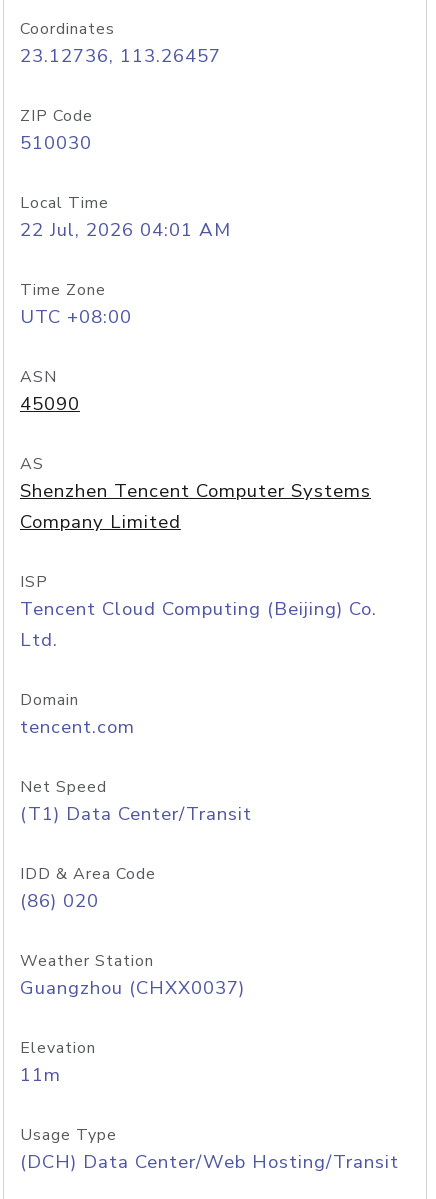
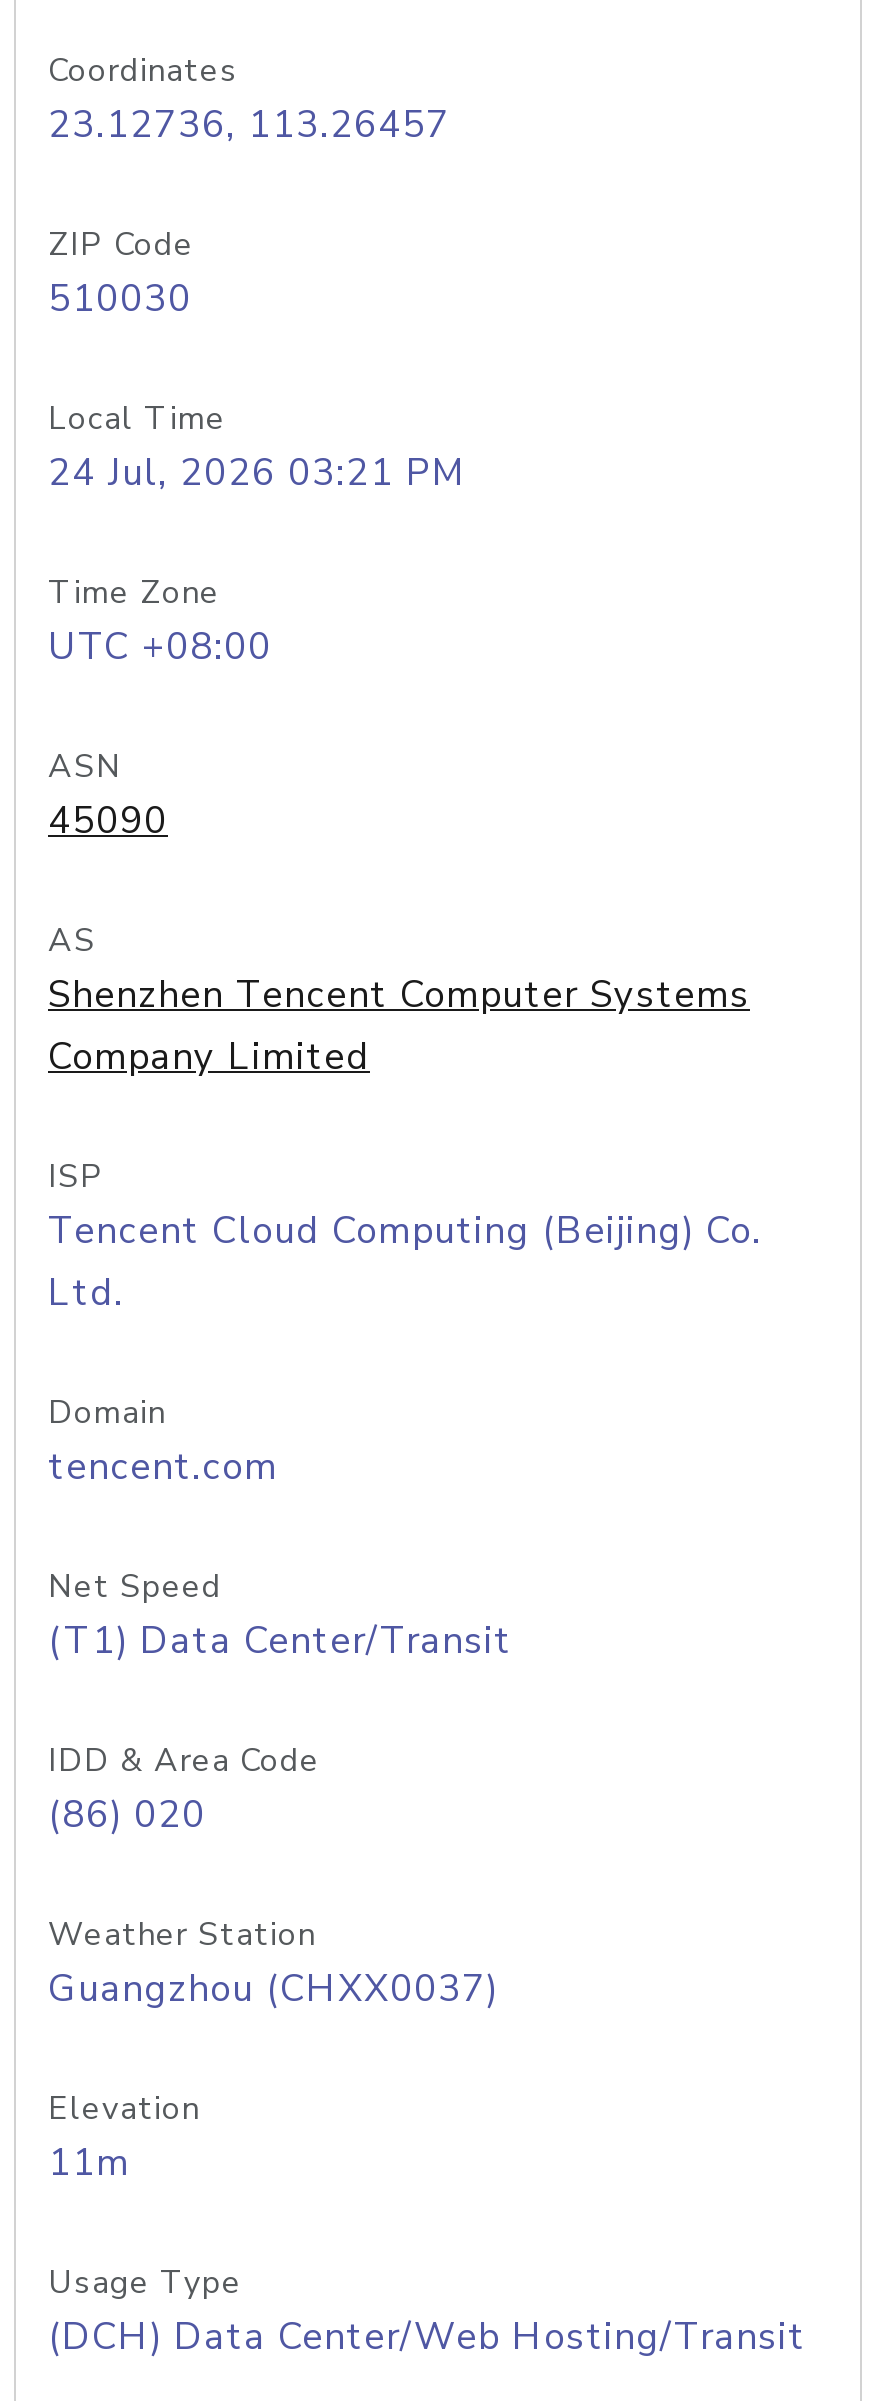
- 22 Jul, 2026 04:01 AM
+ 24 Jul, 2026 03:21 PM
